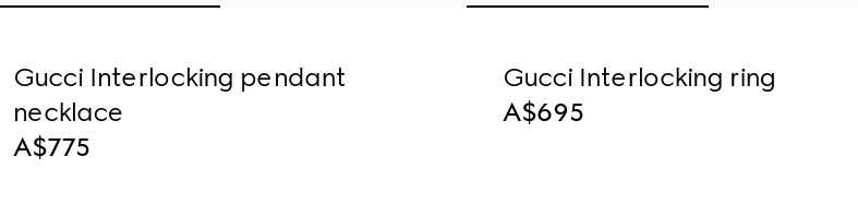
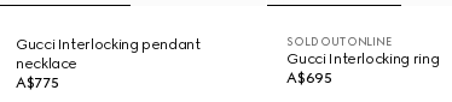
+ SOLD OUT ONLINE
